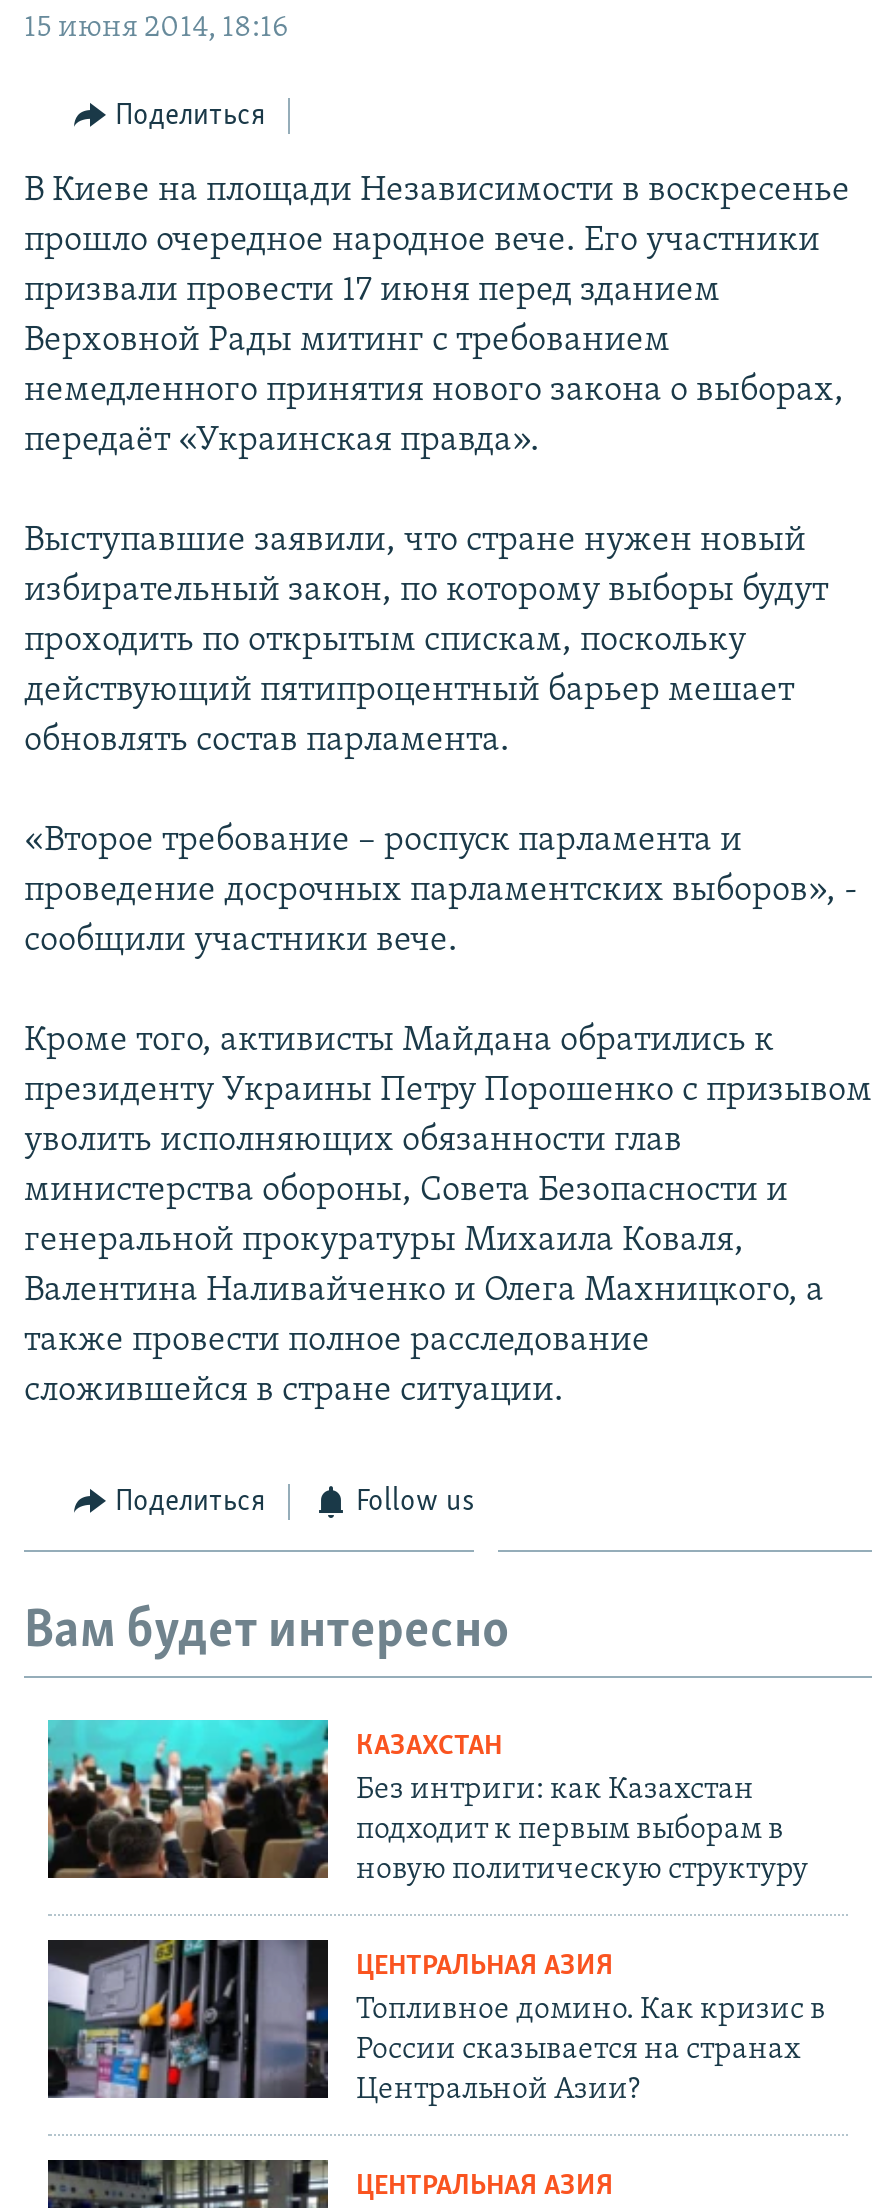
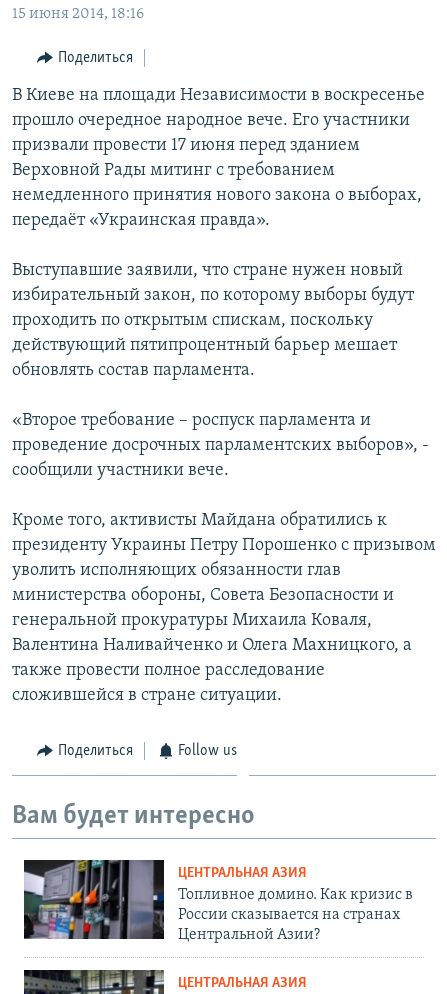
- [image]
- КАЗАХСТАН
- Без интриги: как Казахстан
- подходит к первым выборам в
- новую политическую структуру
